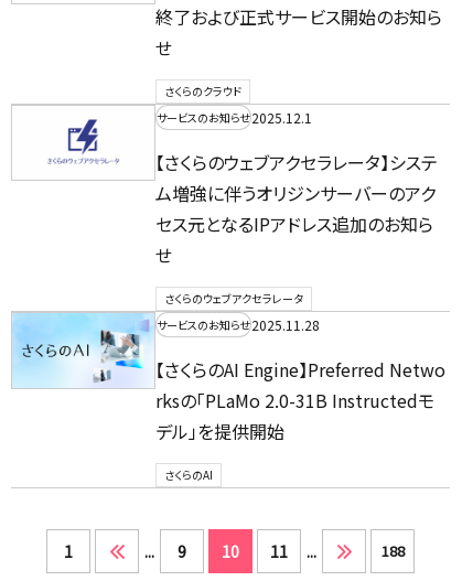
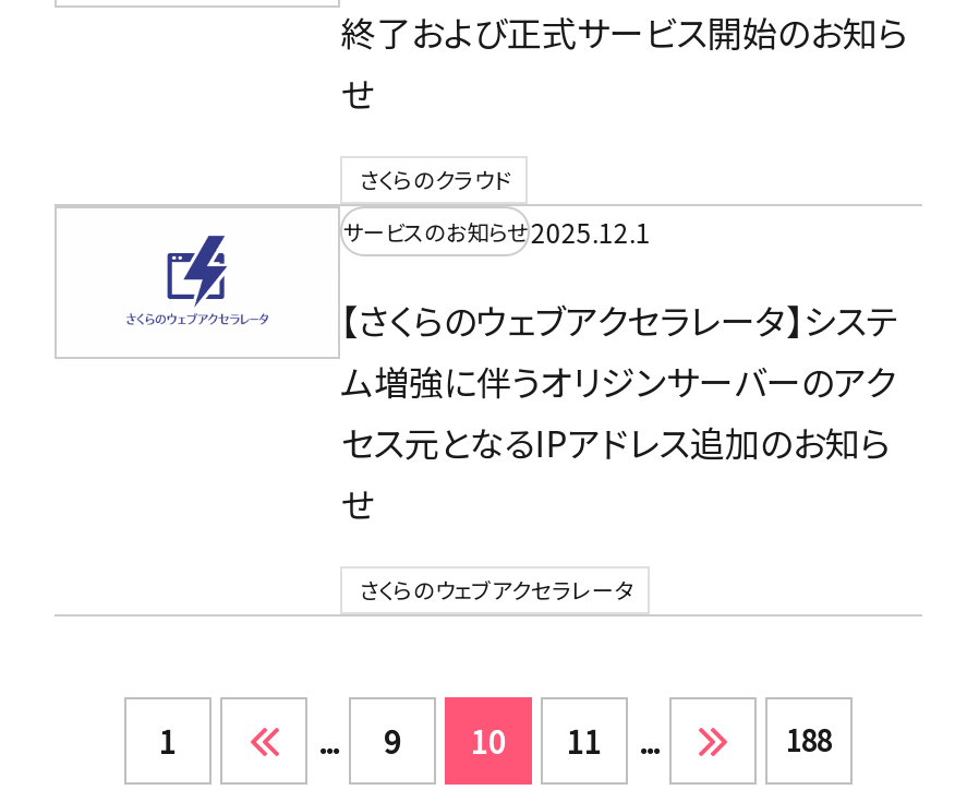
- [image]
- サービスのお知らせ2025.11.28
- 【さくらのAI Engine】Preferred Netwo
- rksの「PLaMo 2.0-31B Instructedモ
- デル」を提供開始
- さくらのAI
